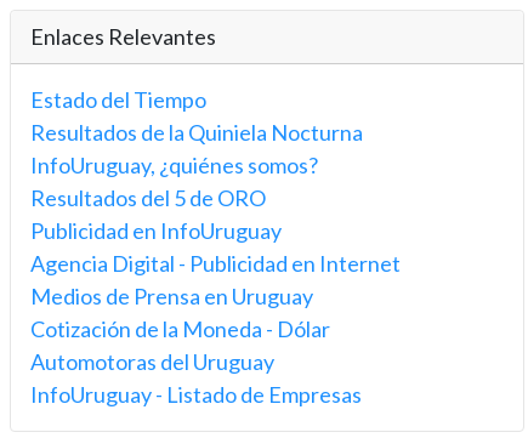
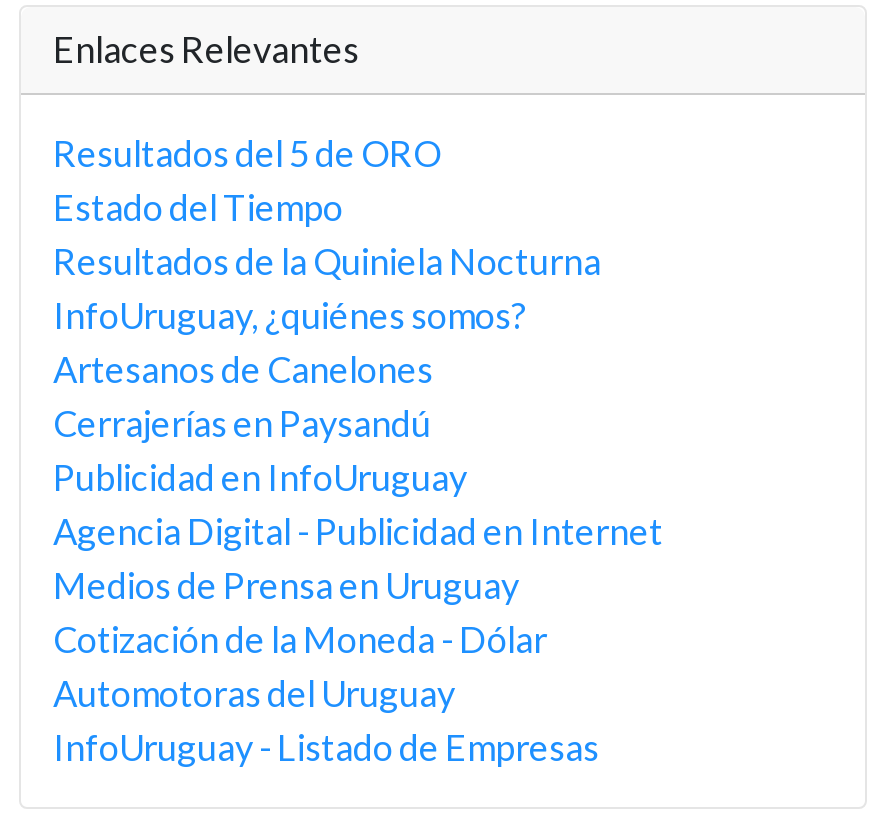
moved up: Resultados del 5 de ORO

+ Artesanos de Canelones
+ Cerrajerías en Paysandú
